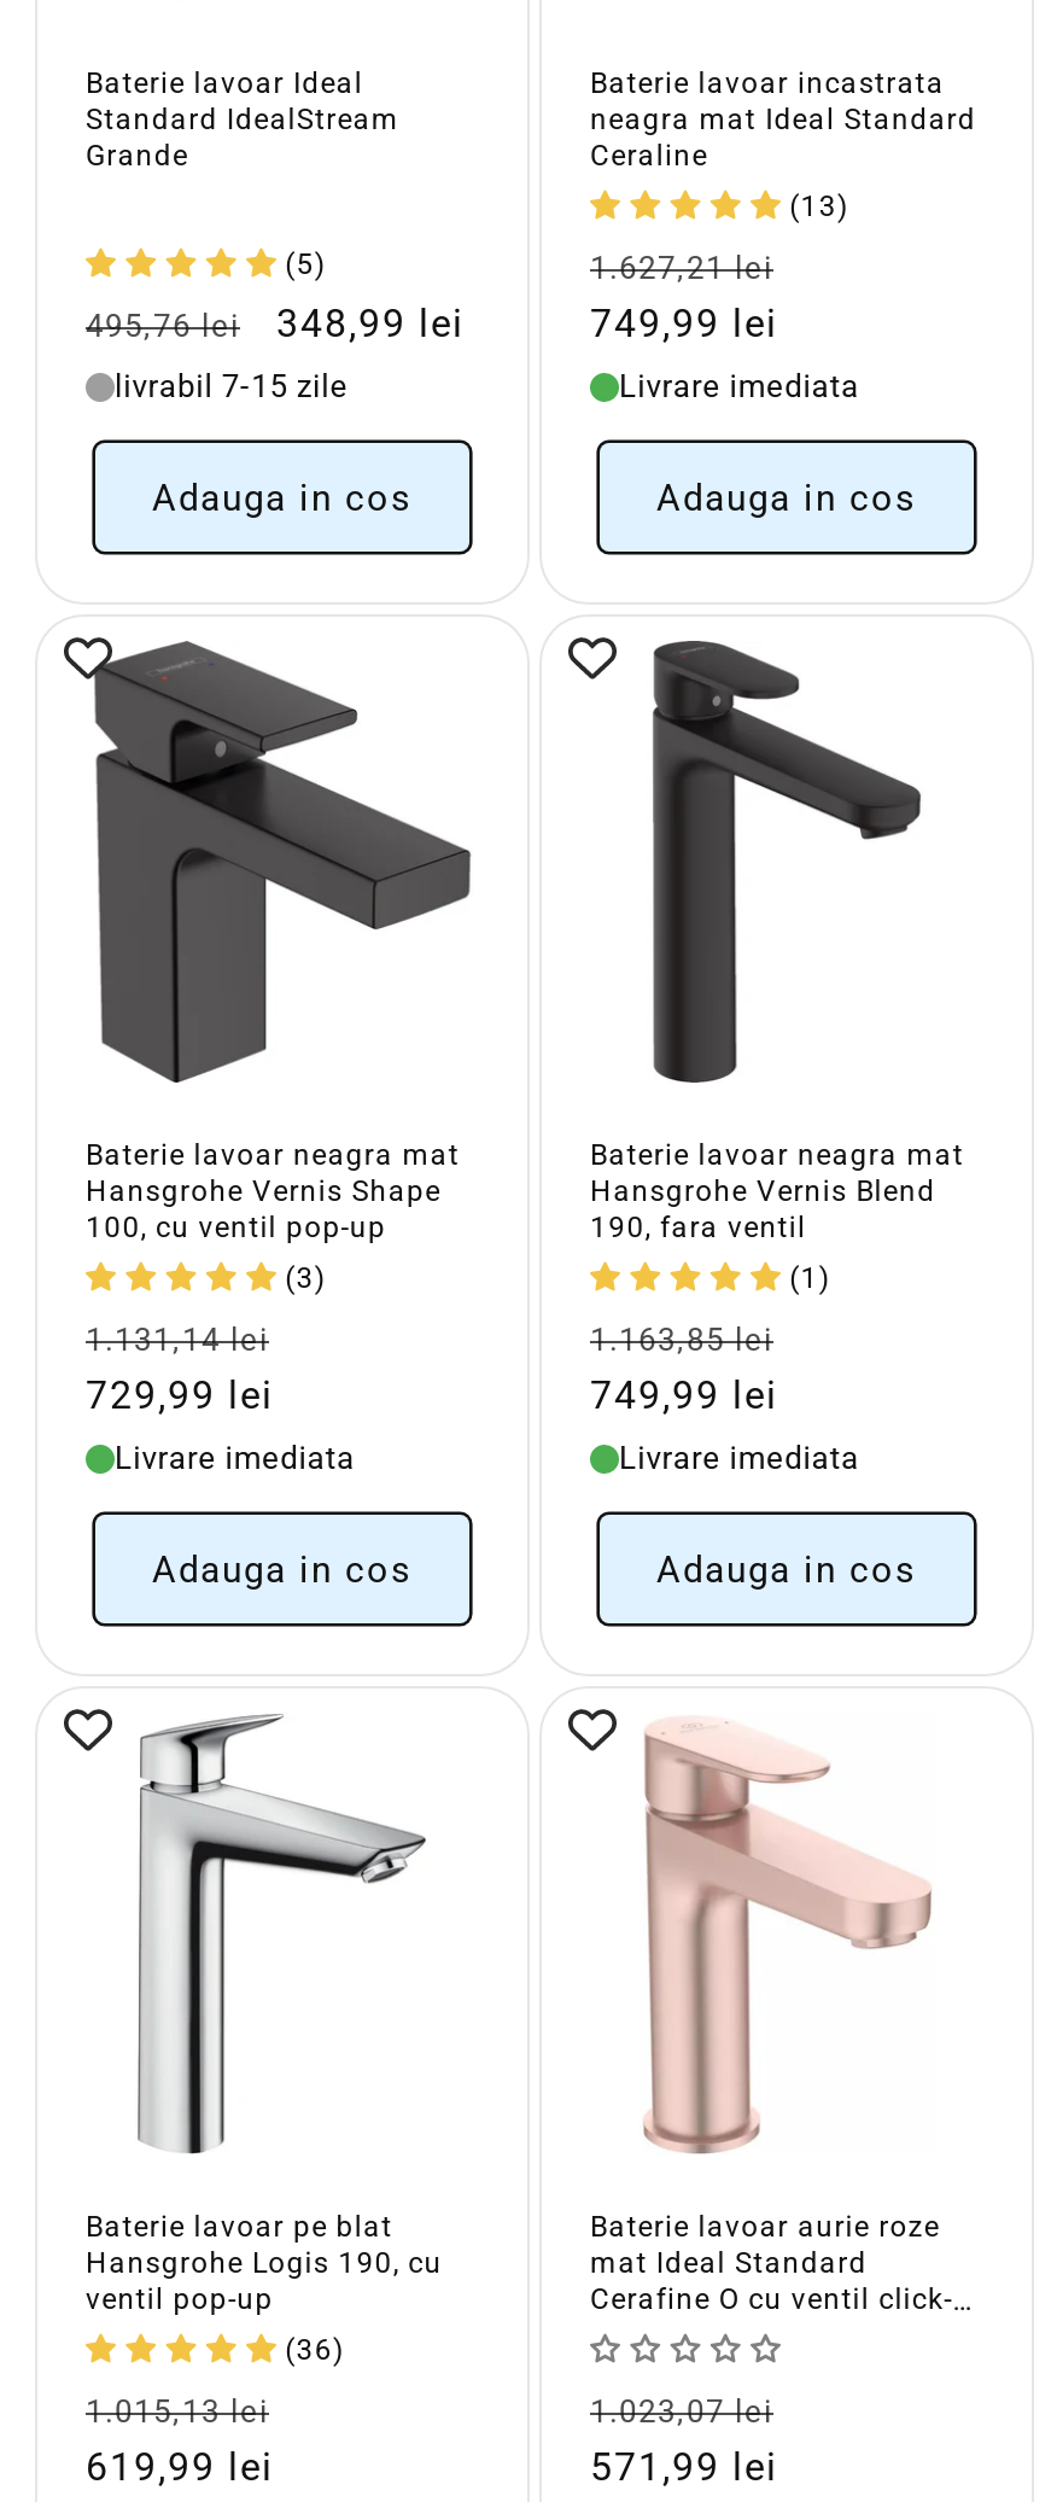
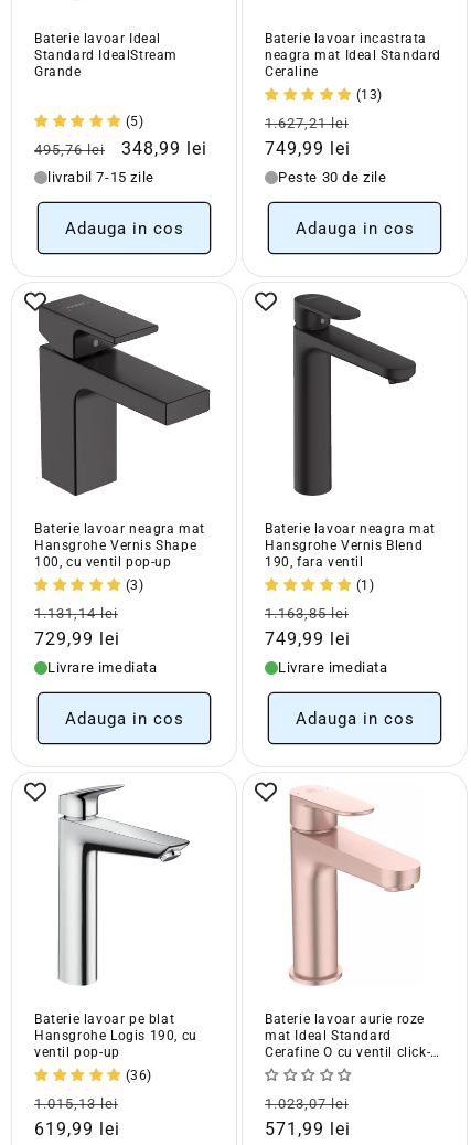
- Livrare imediata
+ Peste 30 de zile
